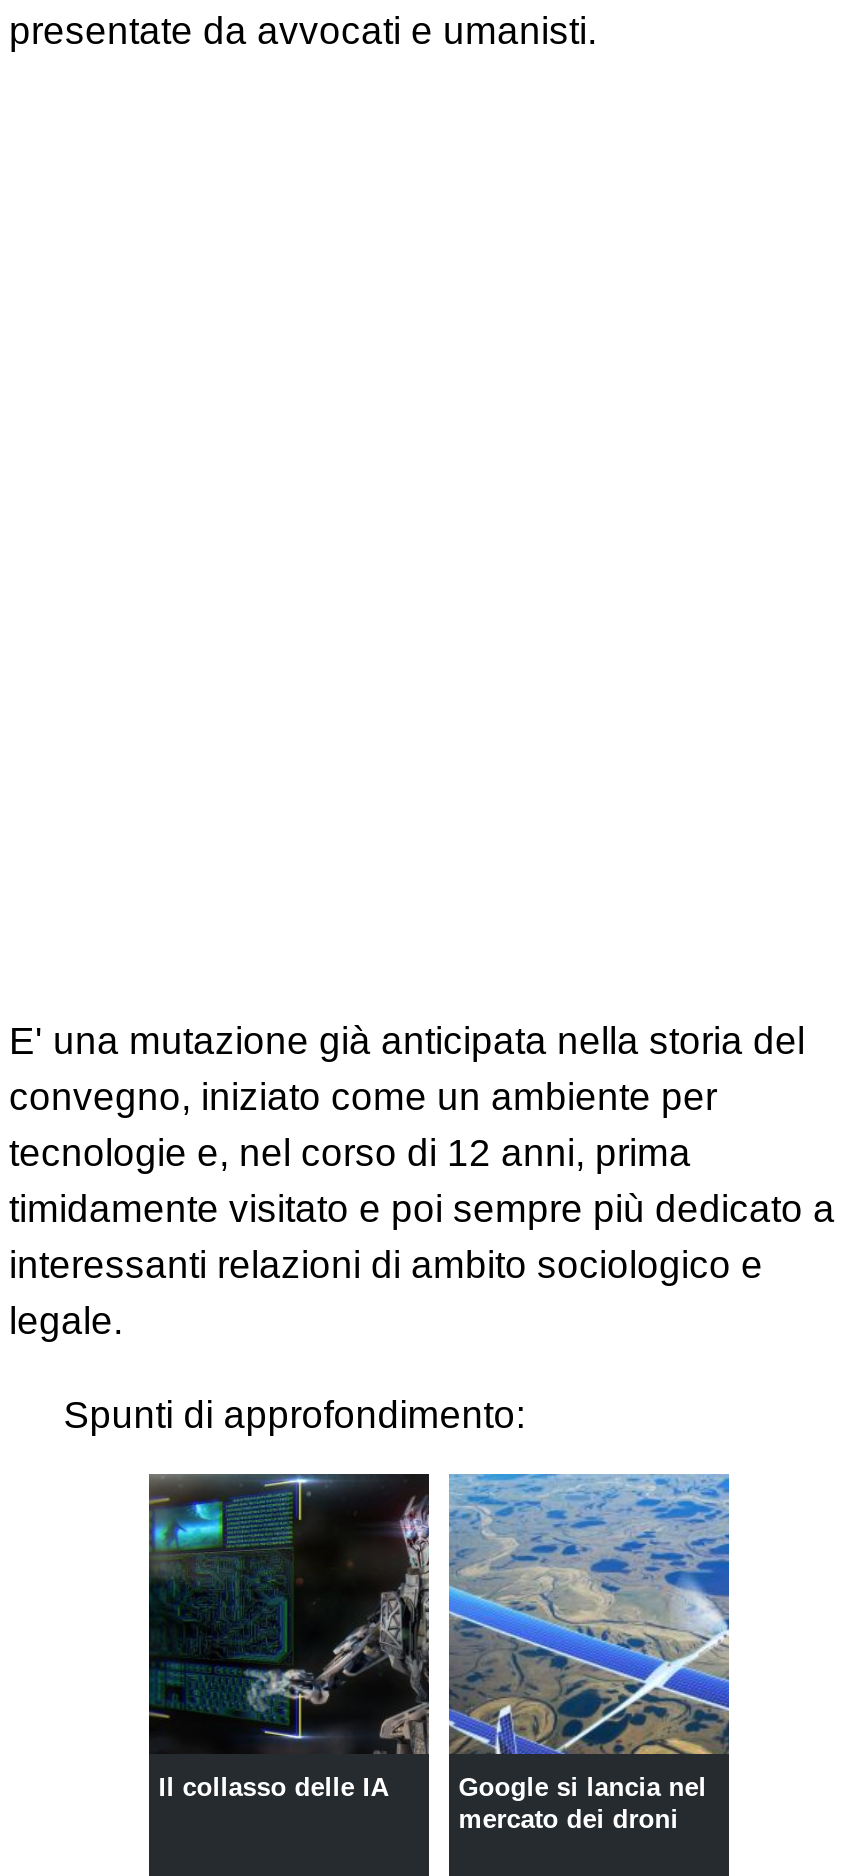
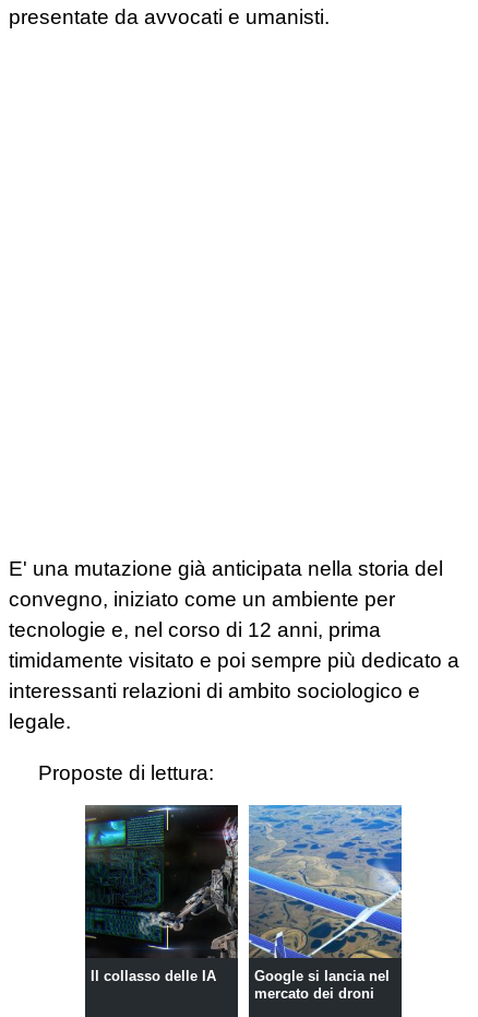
- Spunti di approfondimento:
+ Proposte di lettura:
